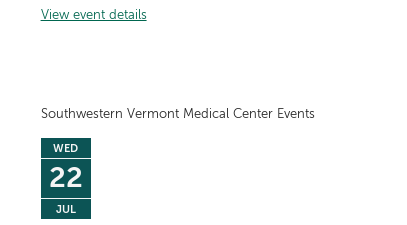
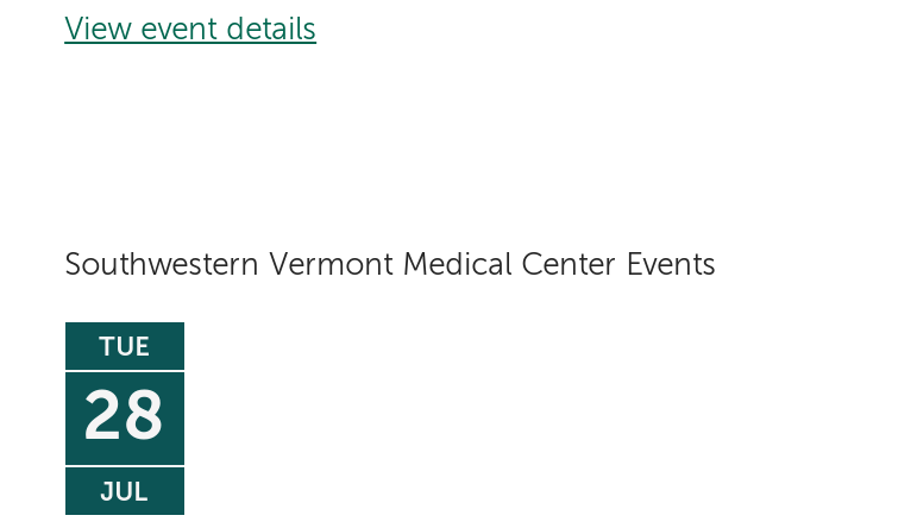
- WED
- 22
+ TUE
+ 28
